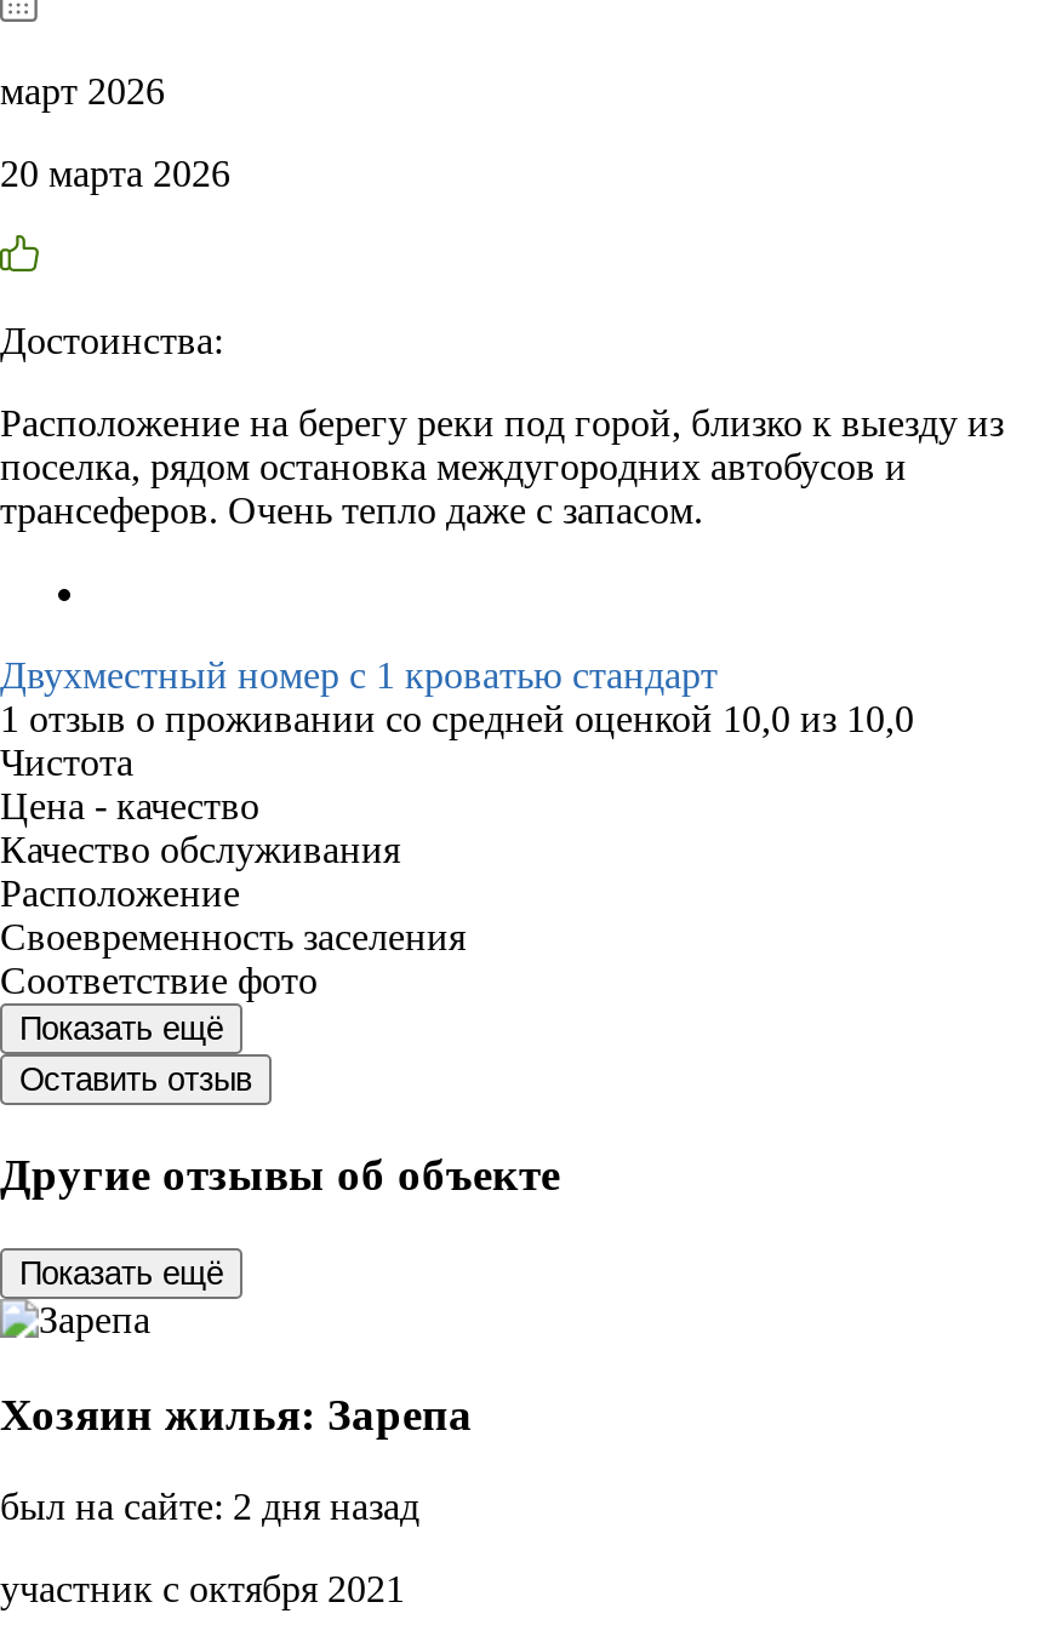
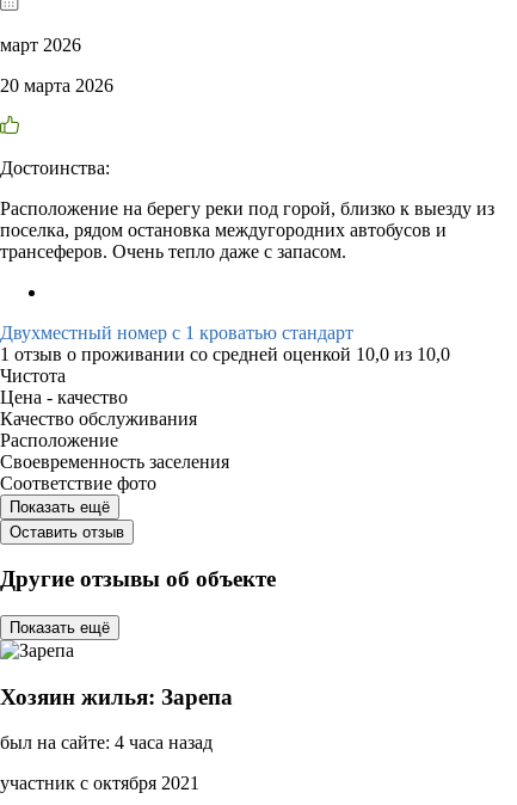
- был на сайте: 2 дня назад
+ был на сайте: 4 часа назад
